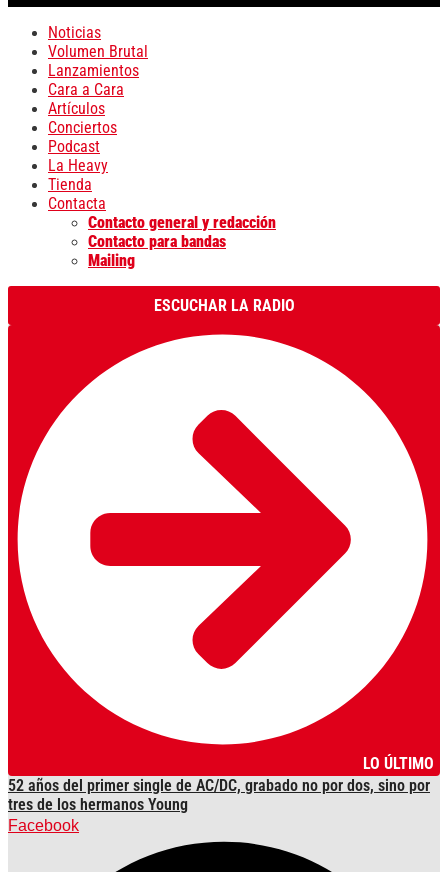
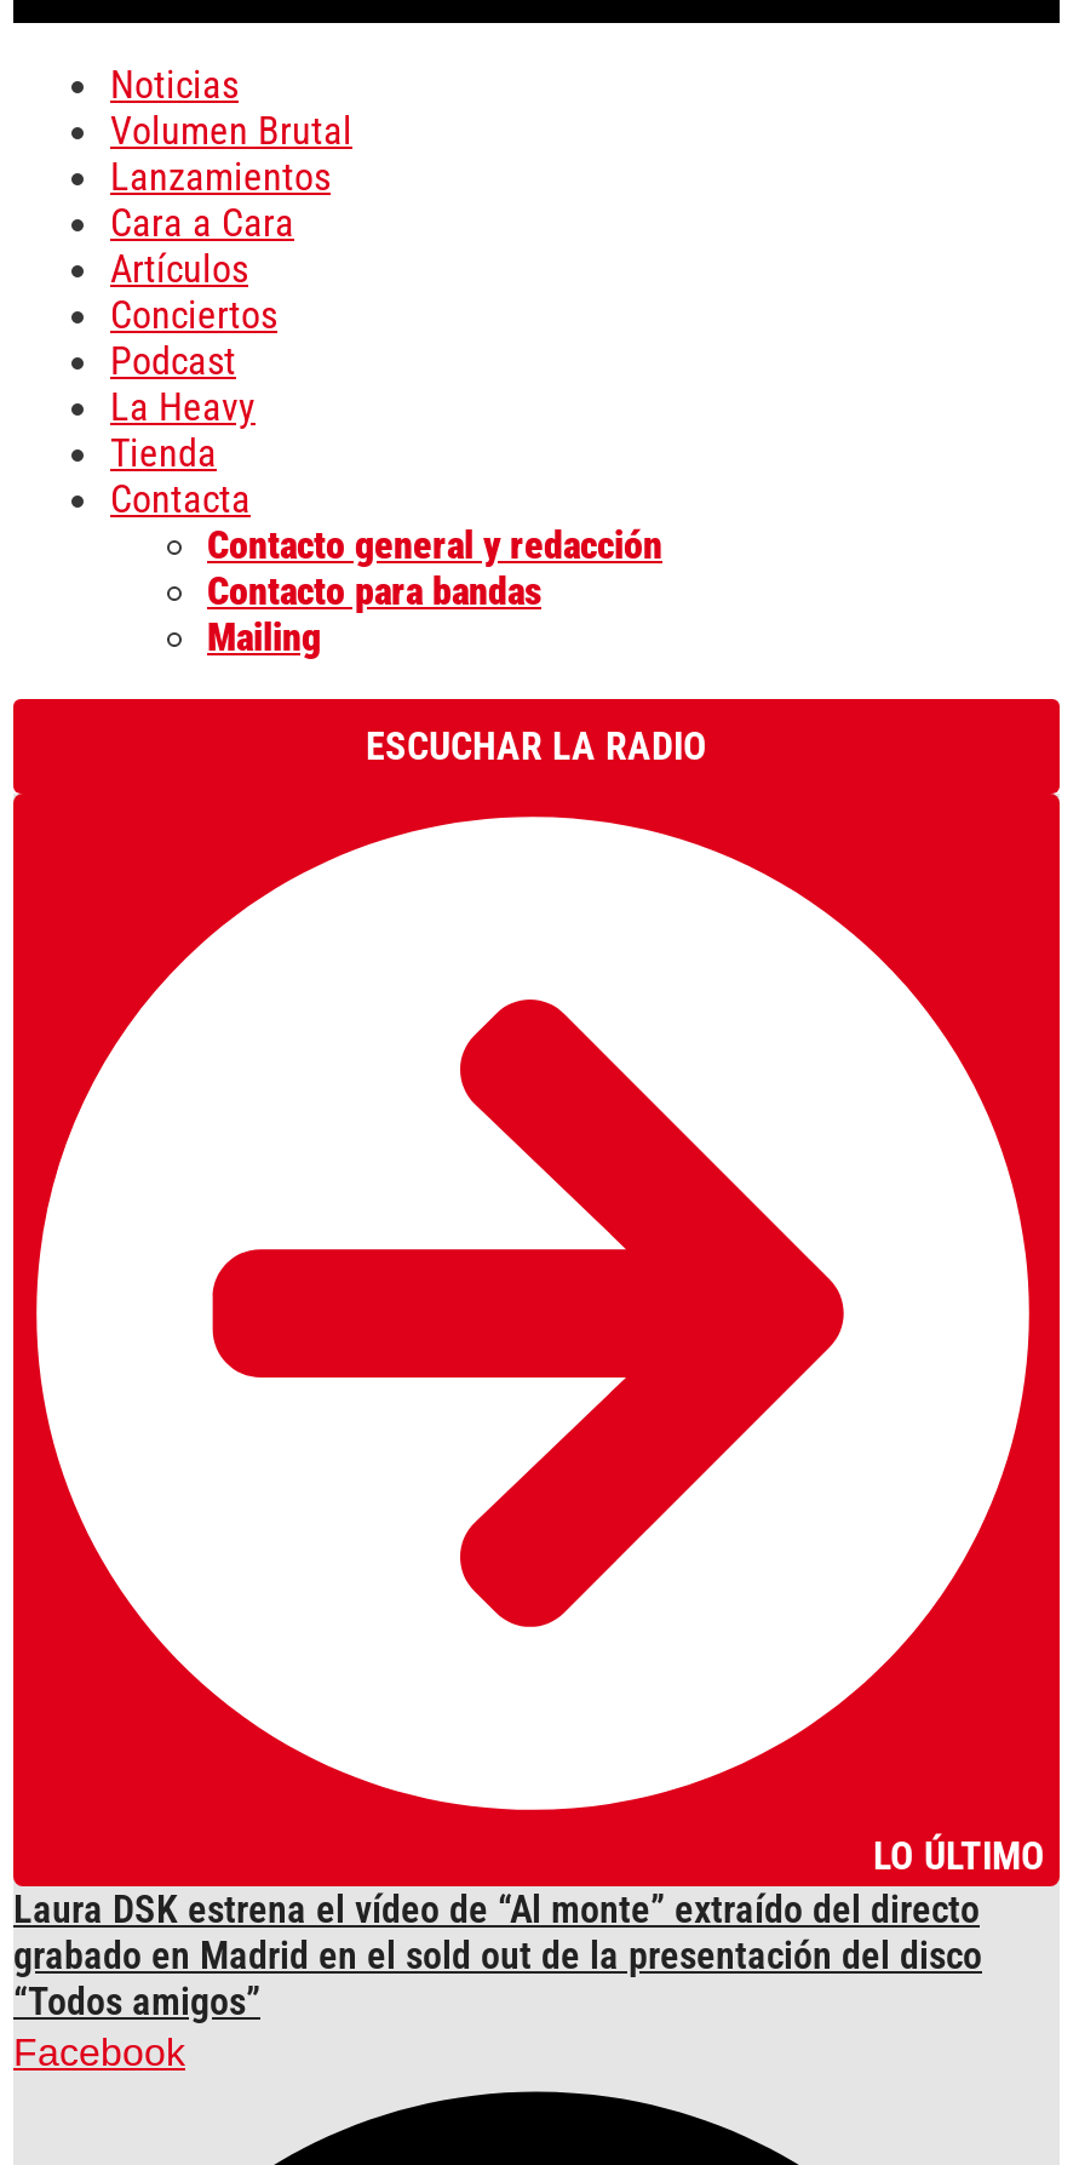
- 52 años del primer single de AC/DC, grabado no por dos, sino por
- tres de los hermanos Young
+ Laura DSK estrena el vídeo de “Al monte” extraído del directo
+ grabado en Madrid en el sold out de la presentación del disco
+ “Todos amigos”
